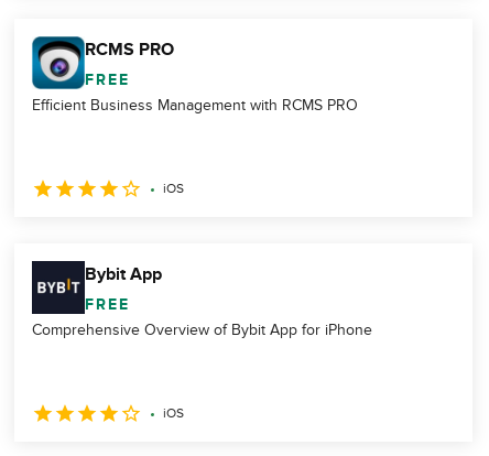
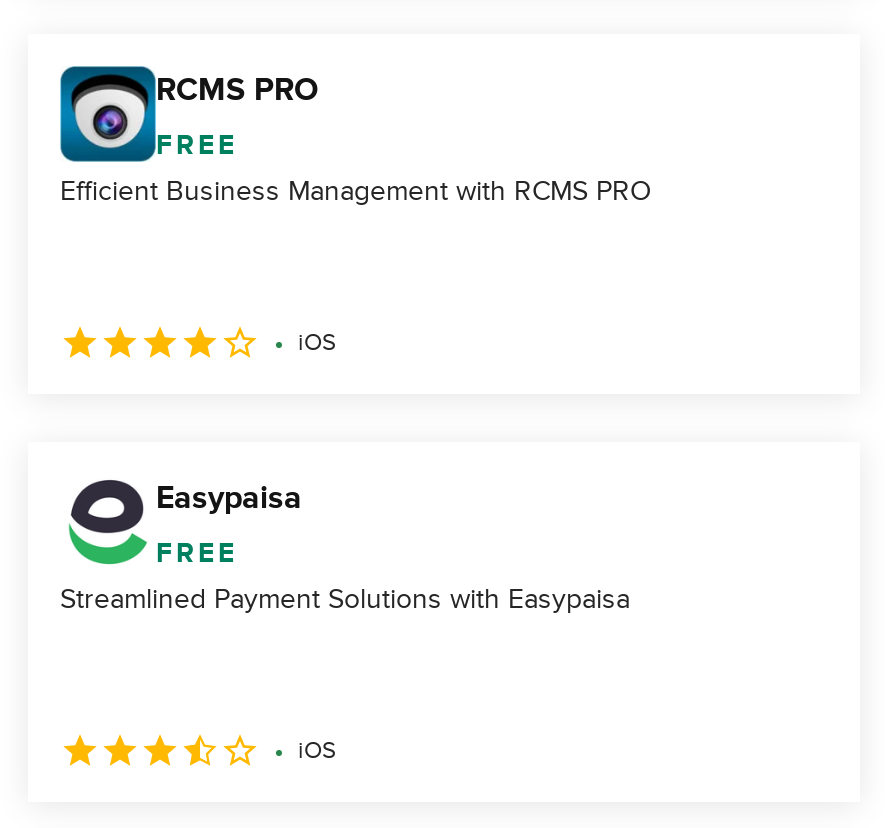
- [image]
- Bybit App
+ [image]
+ Easypaisa

- Comprehensive Overview of Bybit App for iPhone
+ Streamlined Payment Solutions with Easypaisa
